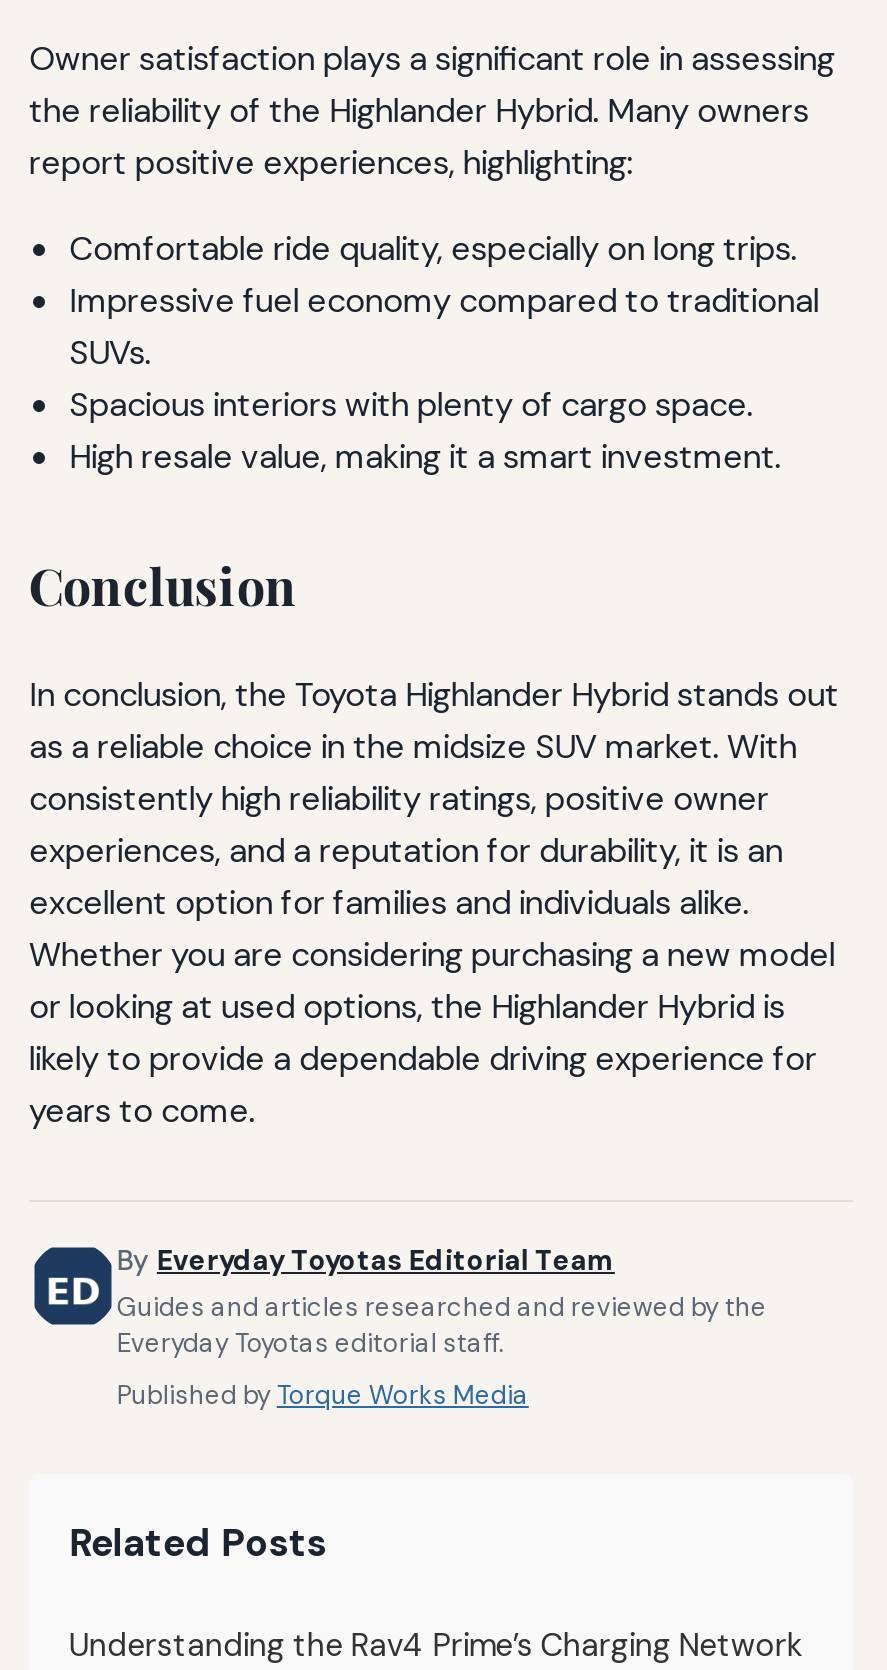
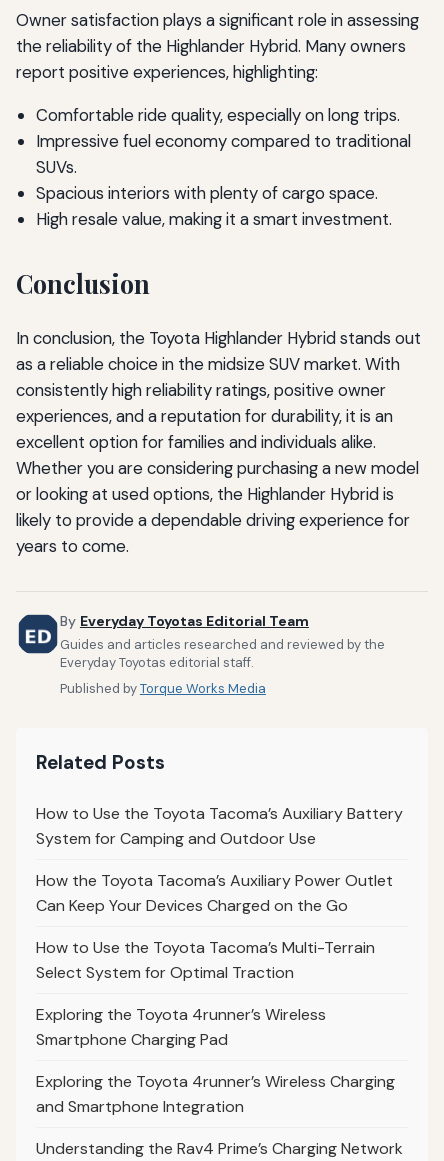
+ How to Use the Toyota Tacoma’s Auxiliary Battery
+ System for Camping and Outdoor Use
+ How the Toyota Tacoma’s Auxiliary Power Outlet
+ Can Keep Your Devices Charged on the Go
+ How to Use the Toyota Tacoma’s Multi-Terrain
+ Select System for Optimal Traction
+ Exploring the Toyota 4runner’s Wireless
+ Smartphone Charging Pad
+ Exploring the Toyota 4runner’s Wireless Charging
+ and Smartphone Integration
